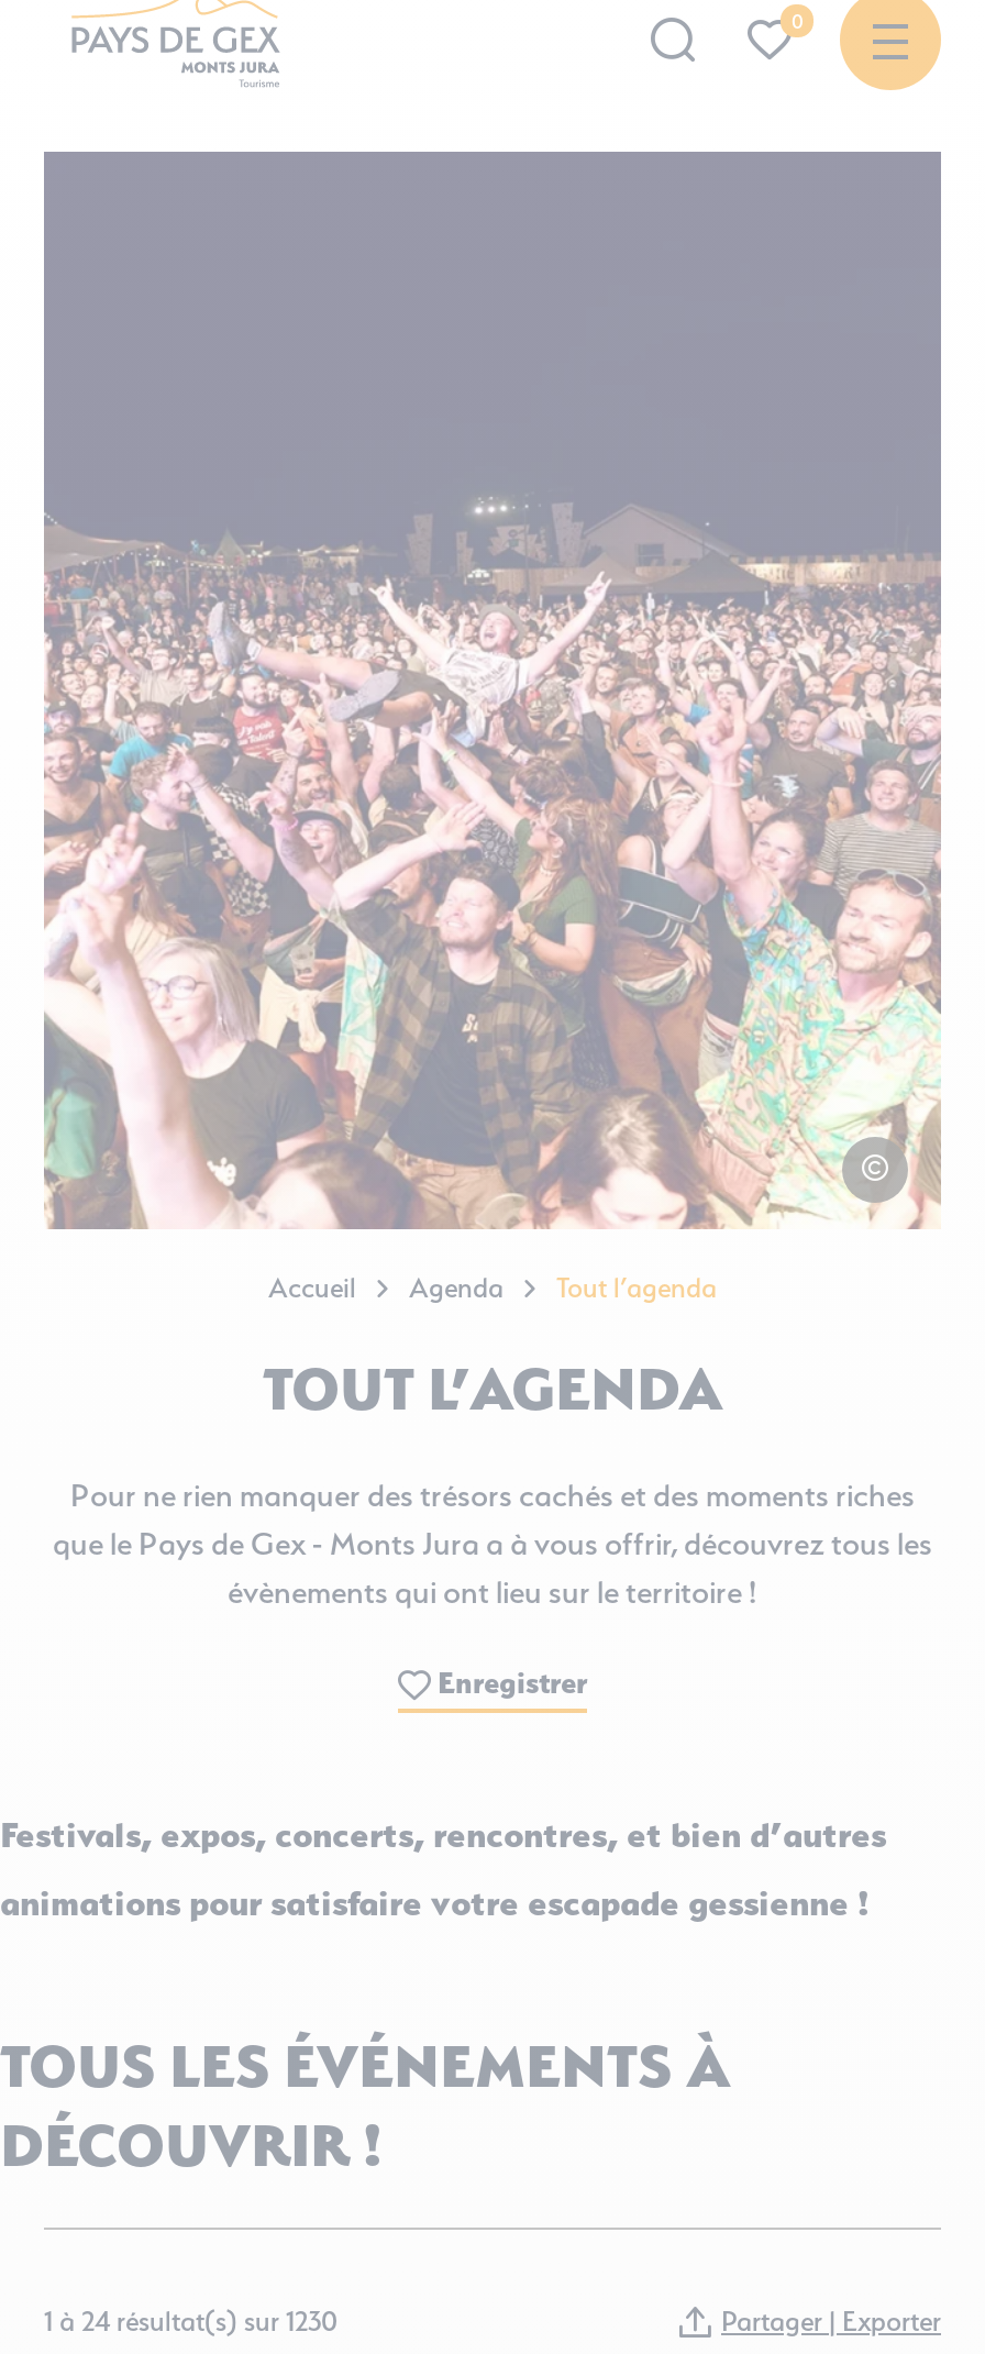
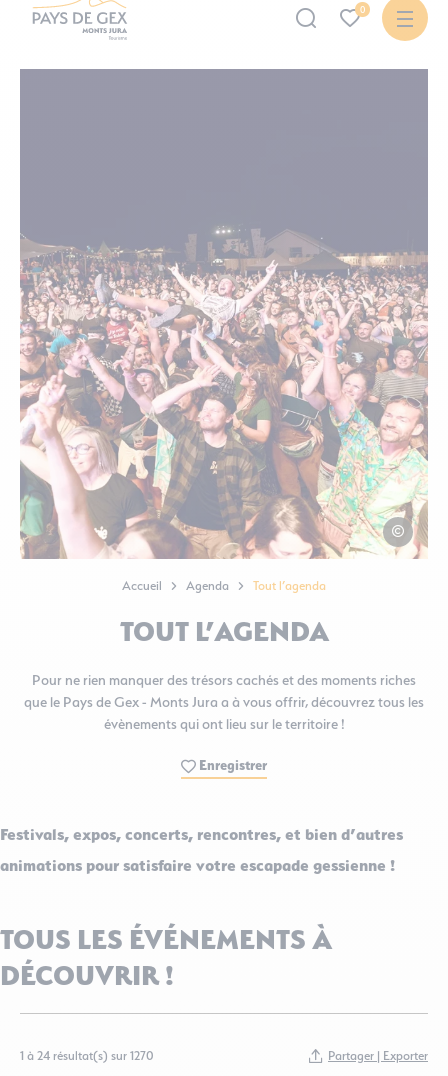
- 1 à 24 résultat(s) sur 1230
+ 1 à 24 résultat(s) sur 1270
